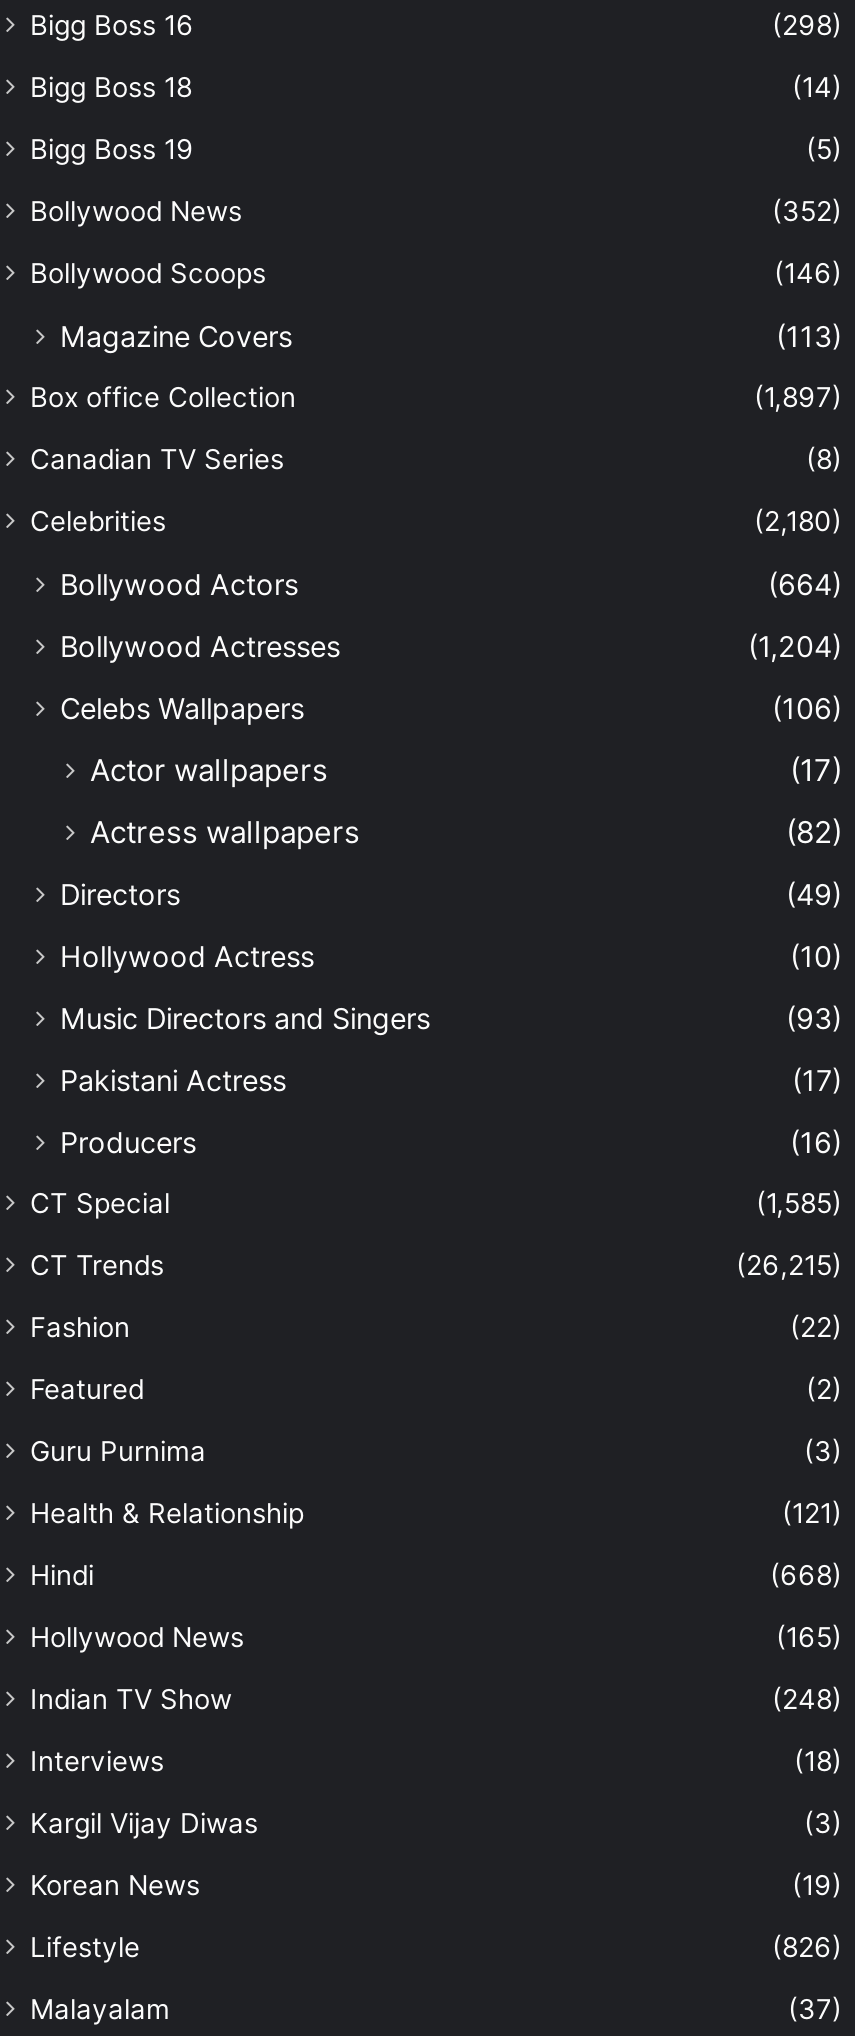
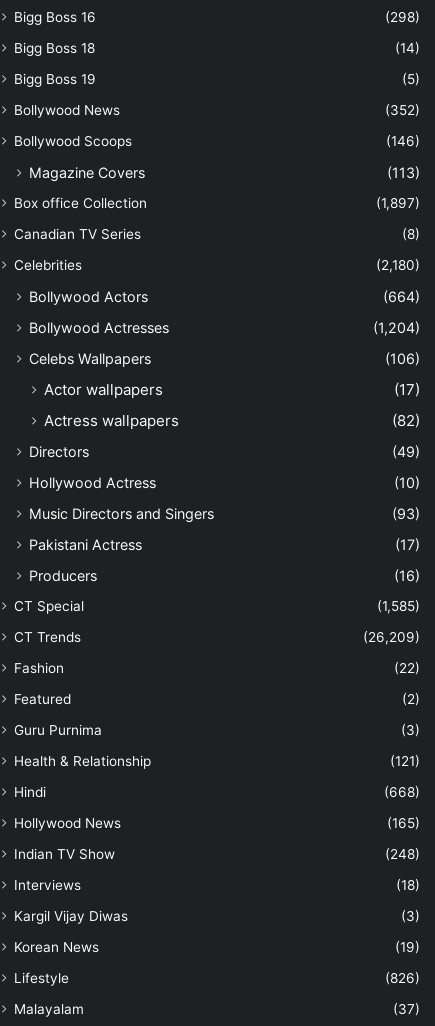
- (26,215)
+ (26,209)
